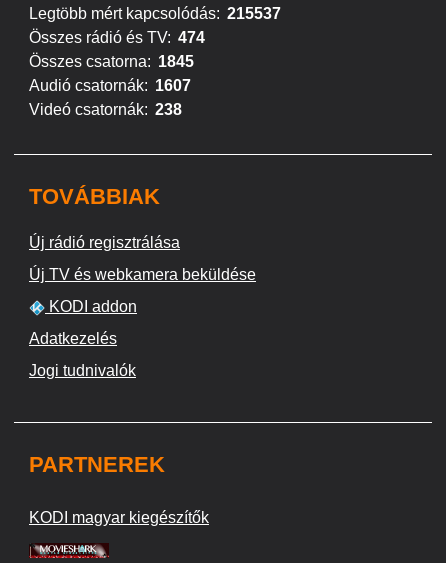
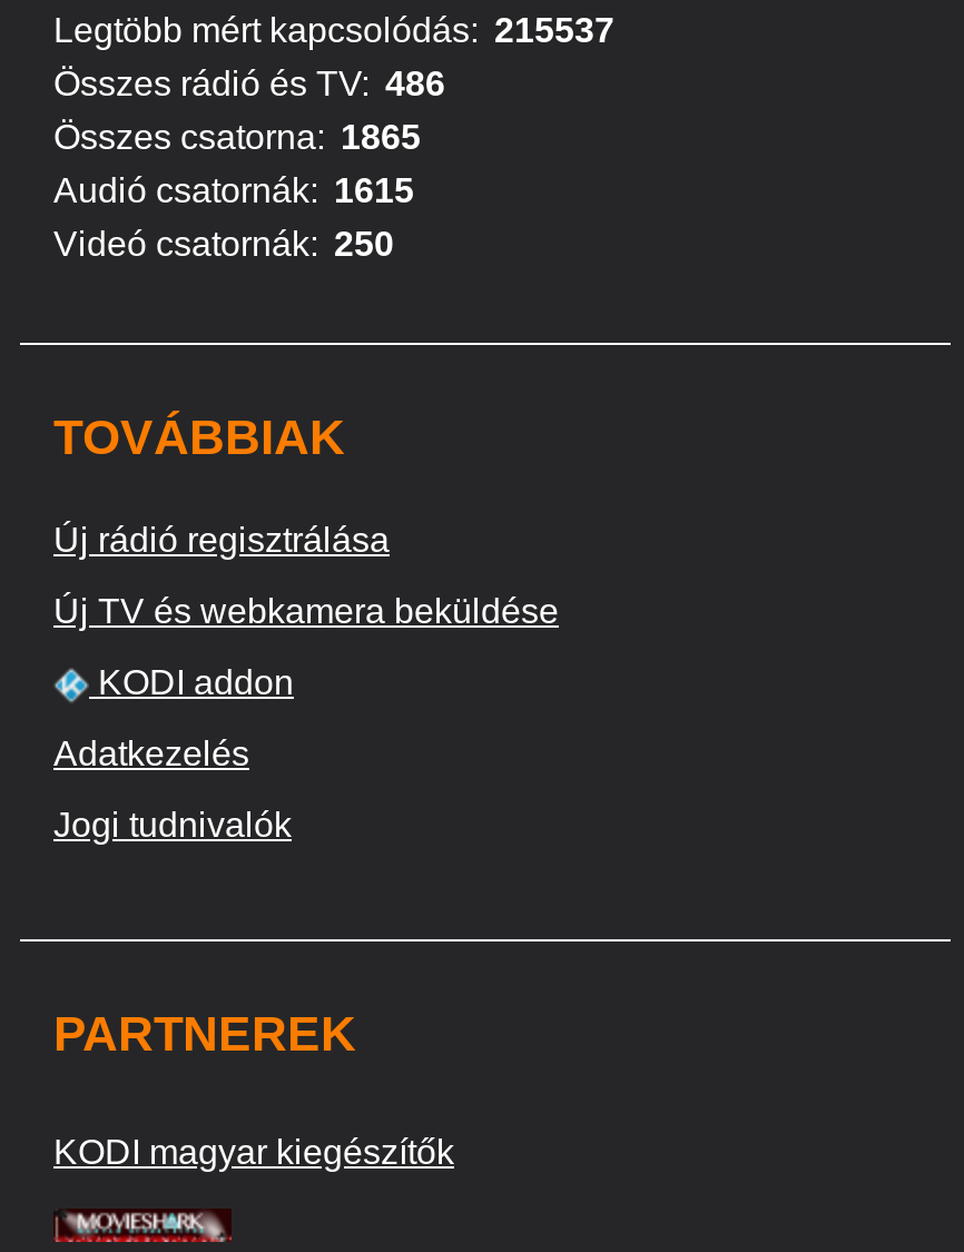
- Összes rádió és TV: 474
+ Összes rádió és TV: 486

- Összes csatorna: 1845
+ Összes csatorna: 1865

- Audió csatornák: 1607
+ Audió csatornák: 1615

- Videó csatornák: 238
+ Videó csatornák: 250
